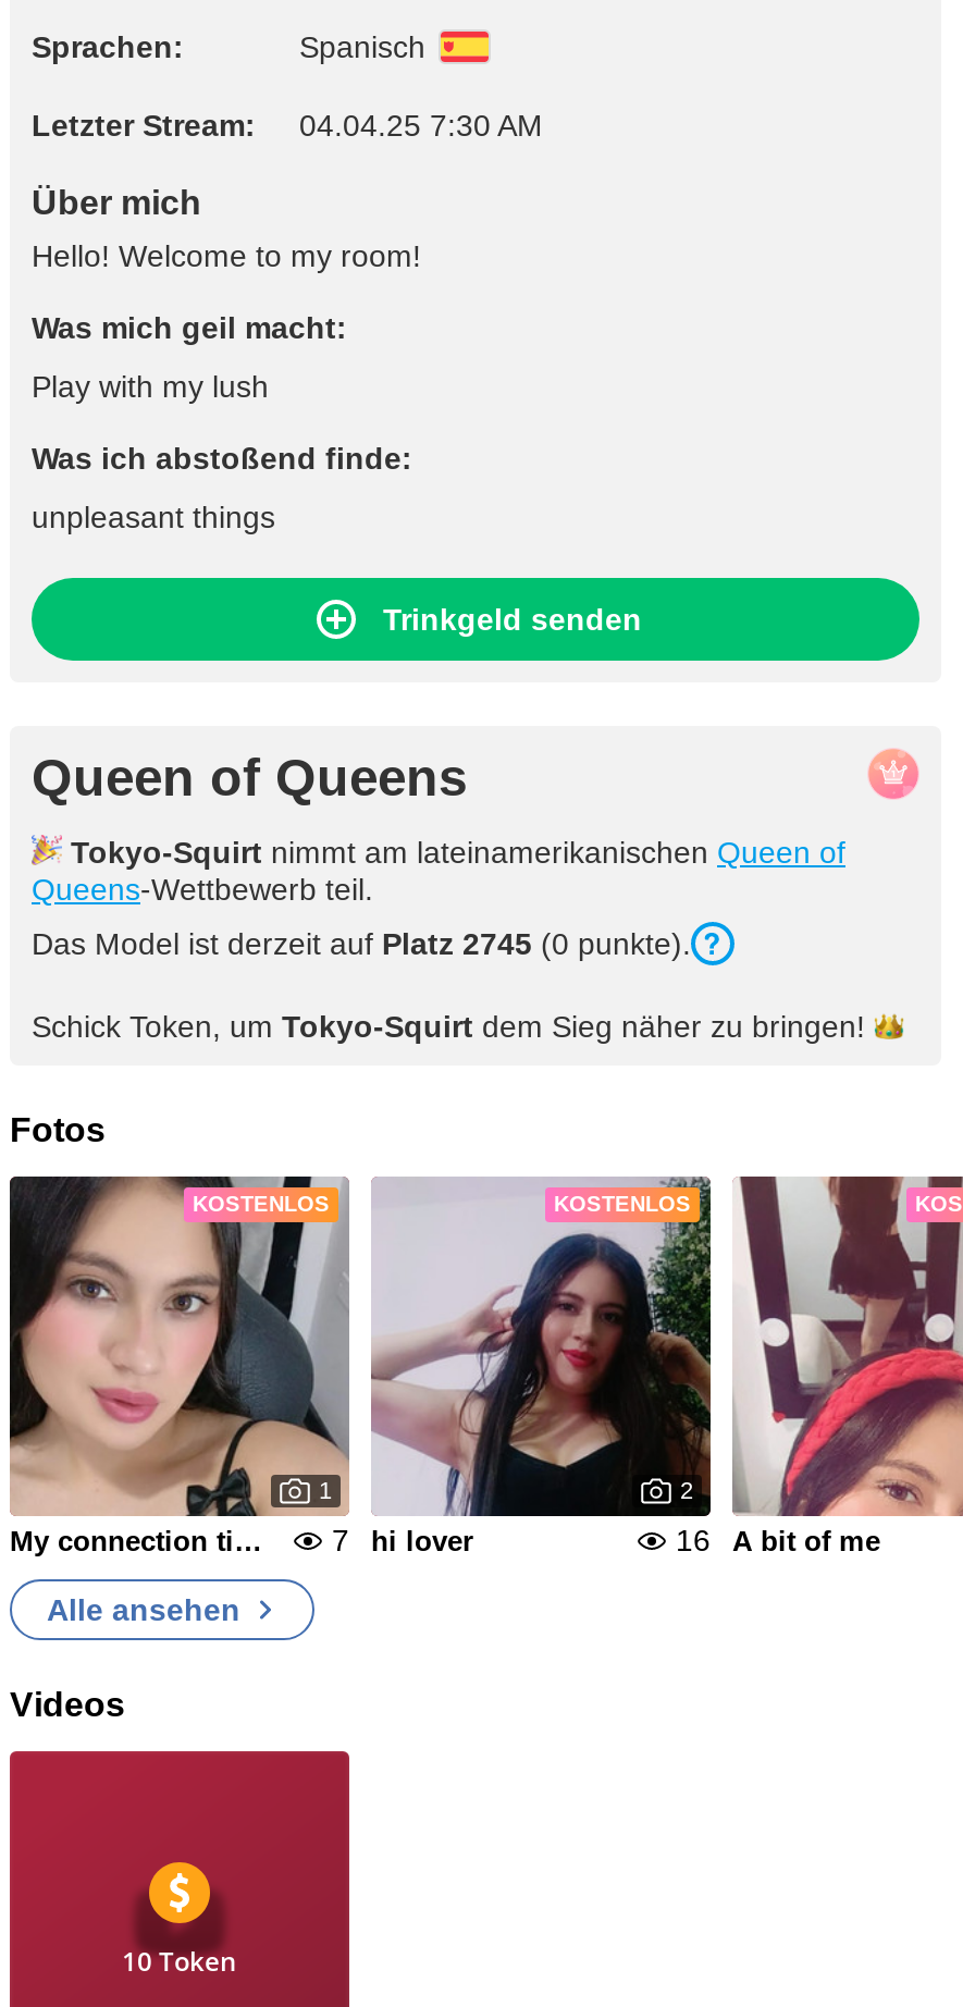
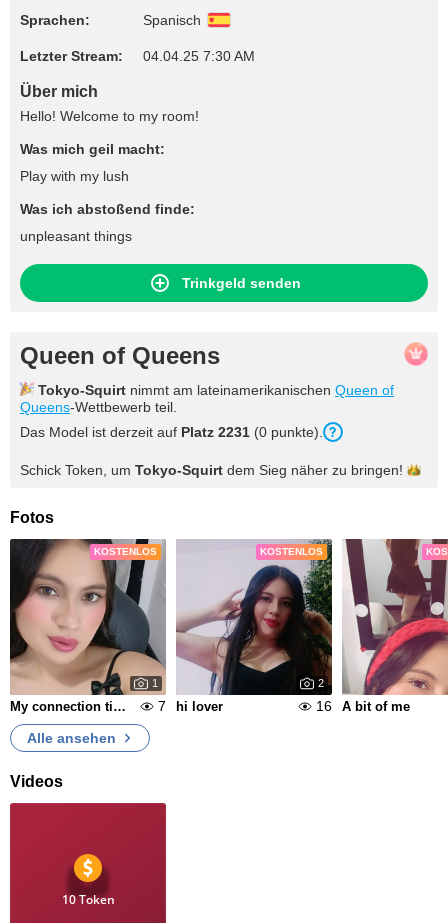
- Das Model ist derzeit auf Platz 2745 (0 punkte).
+ Das Model ist derzeit auf Platz 2231 (0 punkte).
